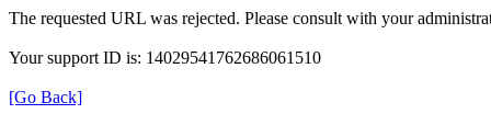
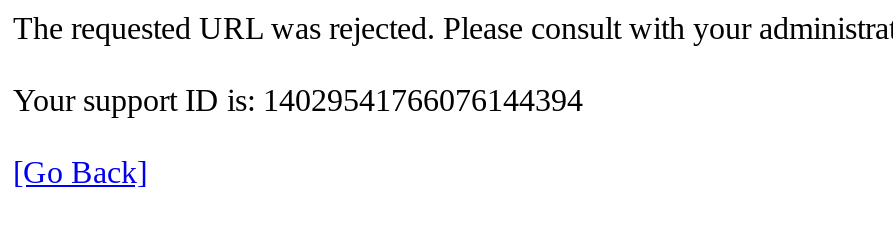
- Your support ID is: 14029541762686061510
+ Your support ID is: 14029541766076144394
